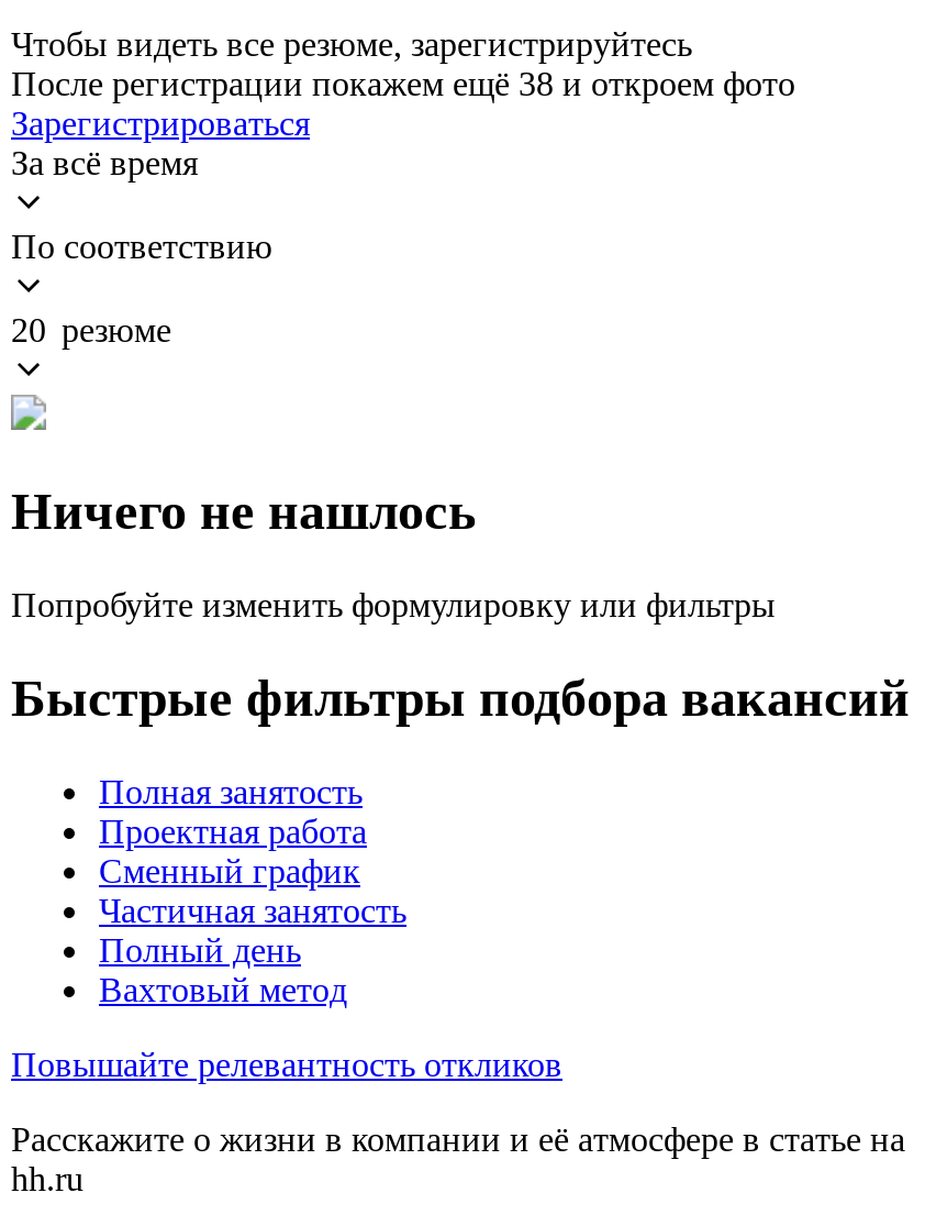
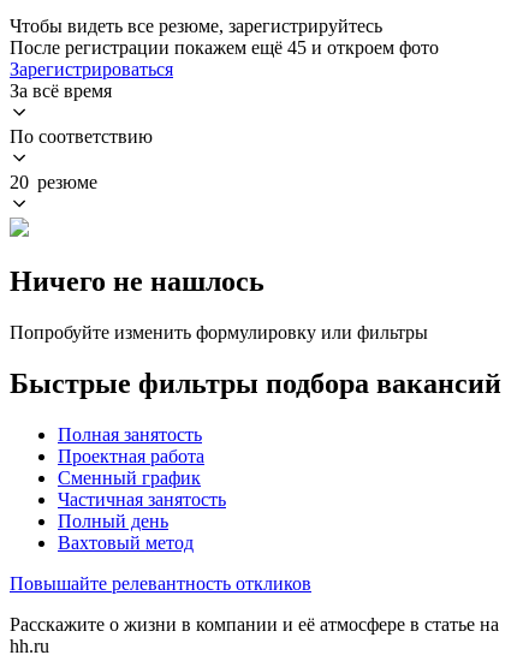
- После регистрации покажем ещё 38 и откроем фото
+ После регистрации покажем ещё 45 и откроем фото
